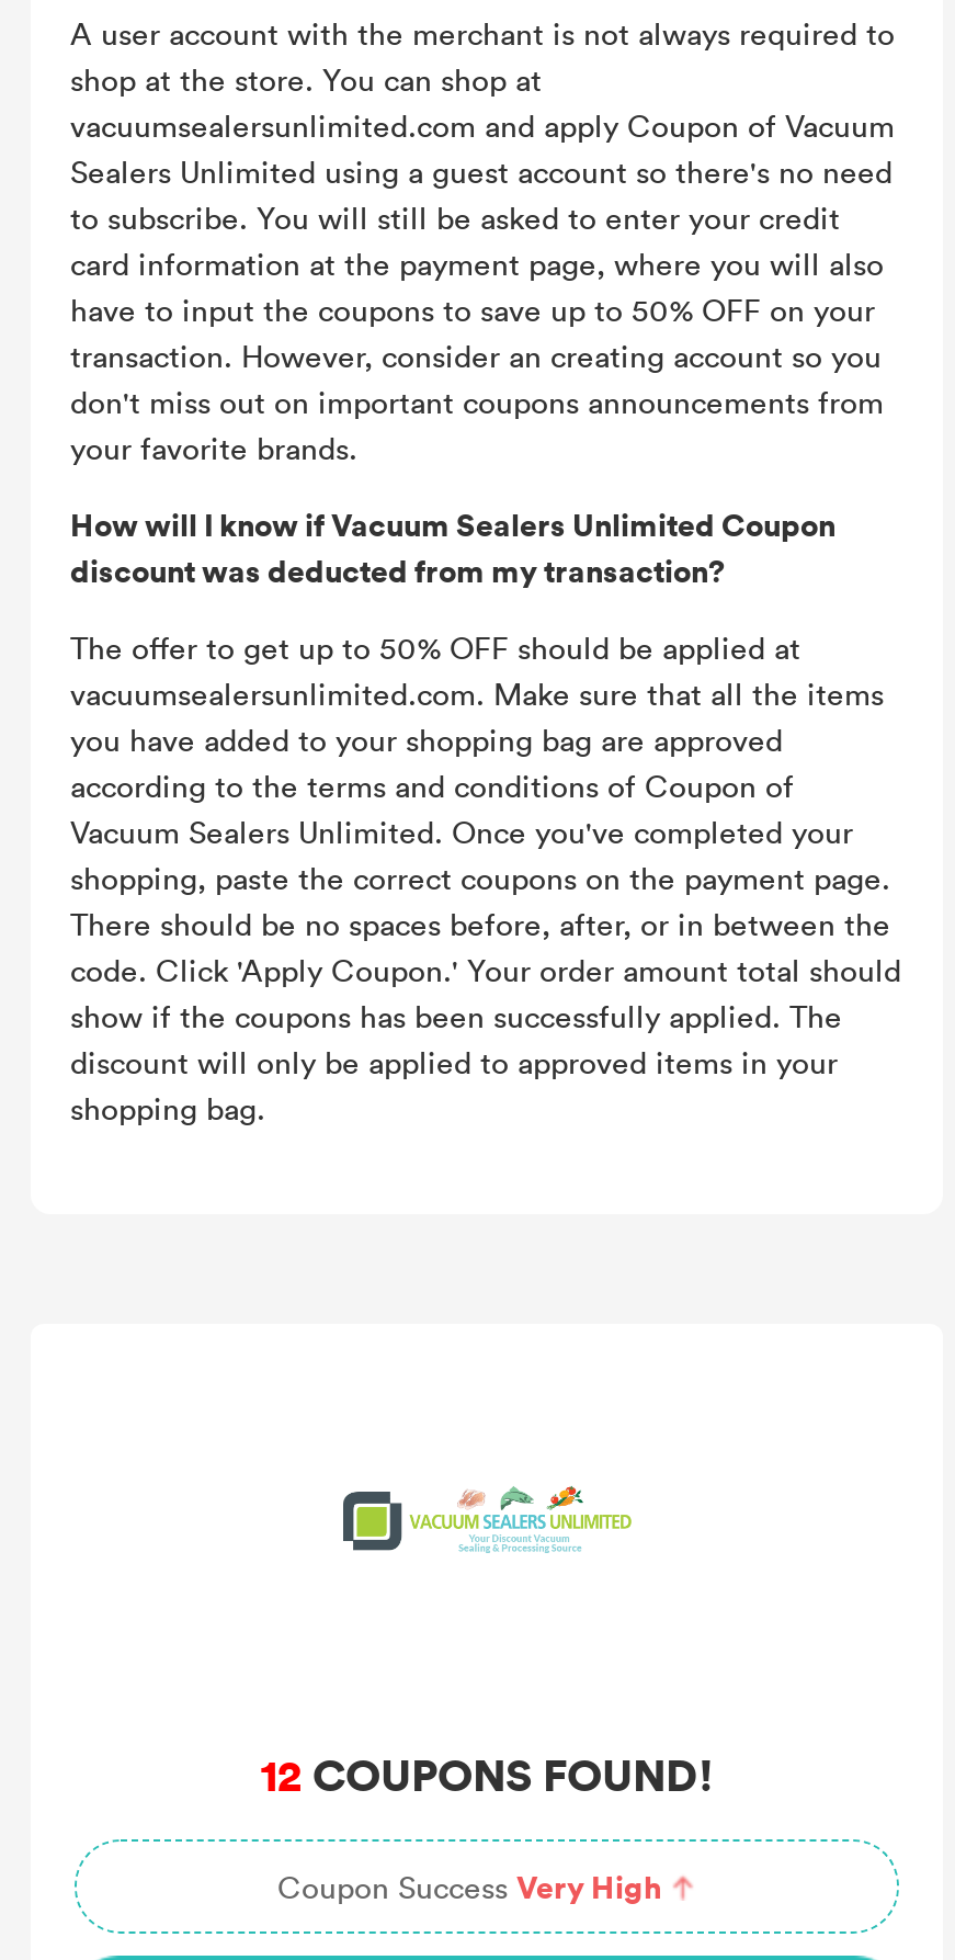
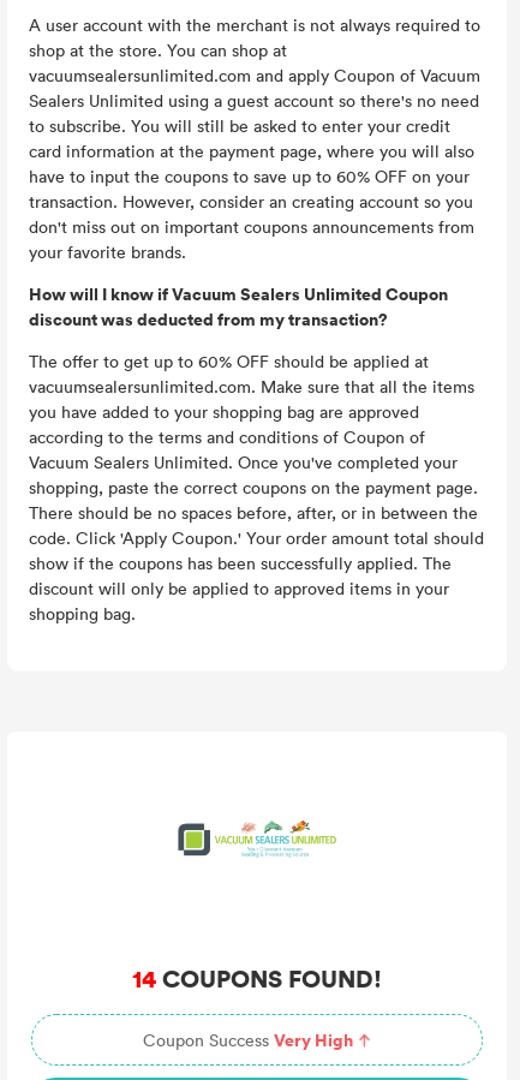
- have to input the coupons to save up to 50% OFF on your
+ have to input the coupons to save up to 60% OFF on your

- The offer to get up to 50% OFF should be applied at
+ The offer to get up to 60% OFF should be applied at

- 12 COUPONS FOUND!
+ 14 COUPONS FOUND!
